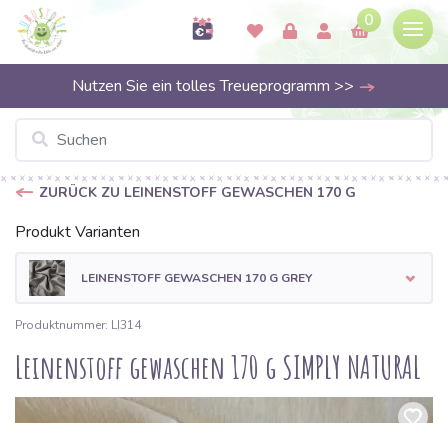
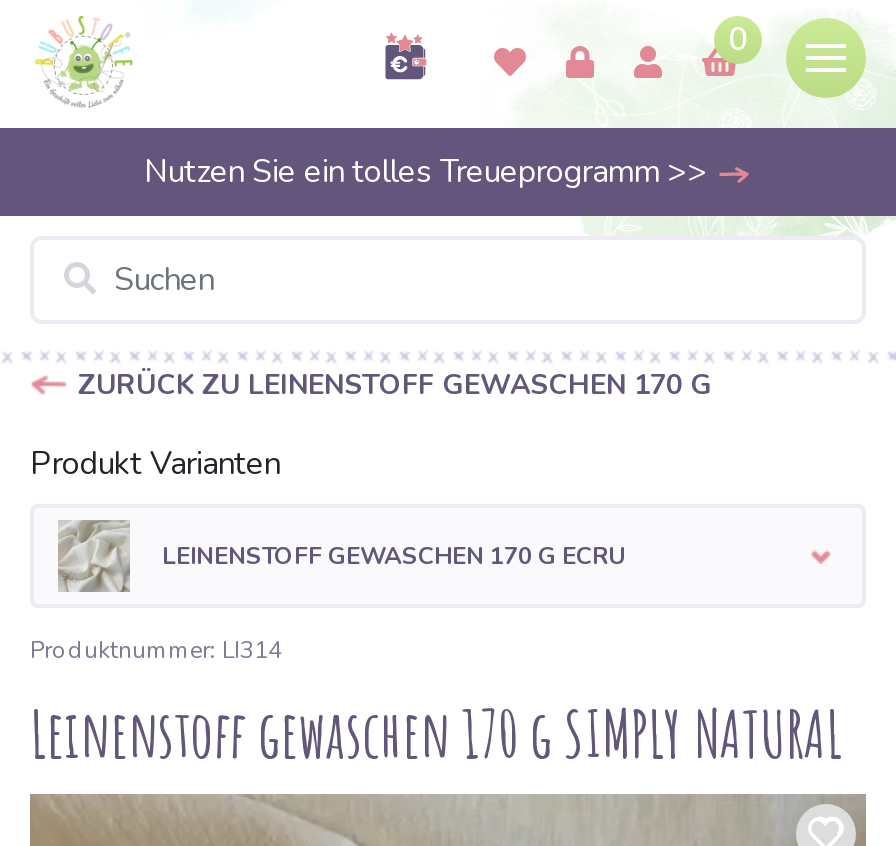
- [image]
- LEINENSTOFF GEWASCHEN 170 G GREY
+ [image]
+ LEINENSTOFF GEWASCHEN 170 G ECRU
